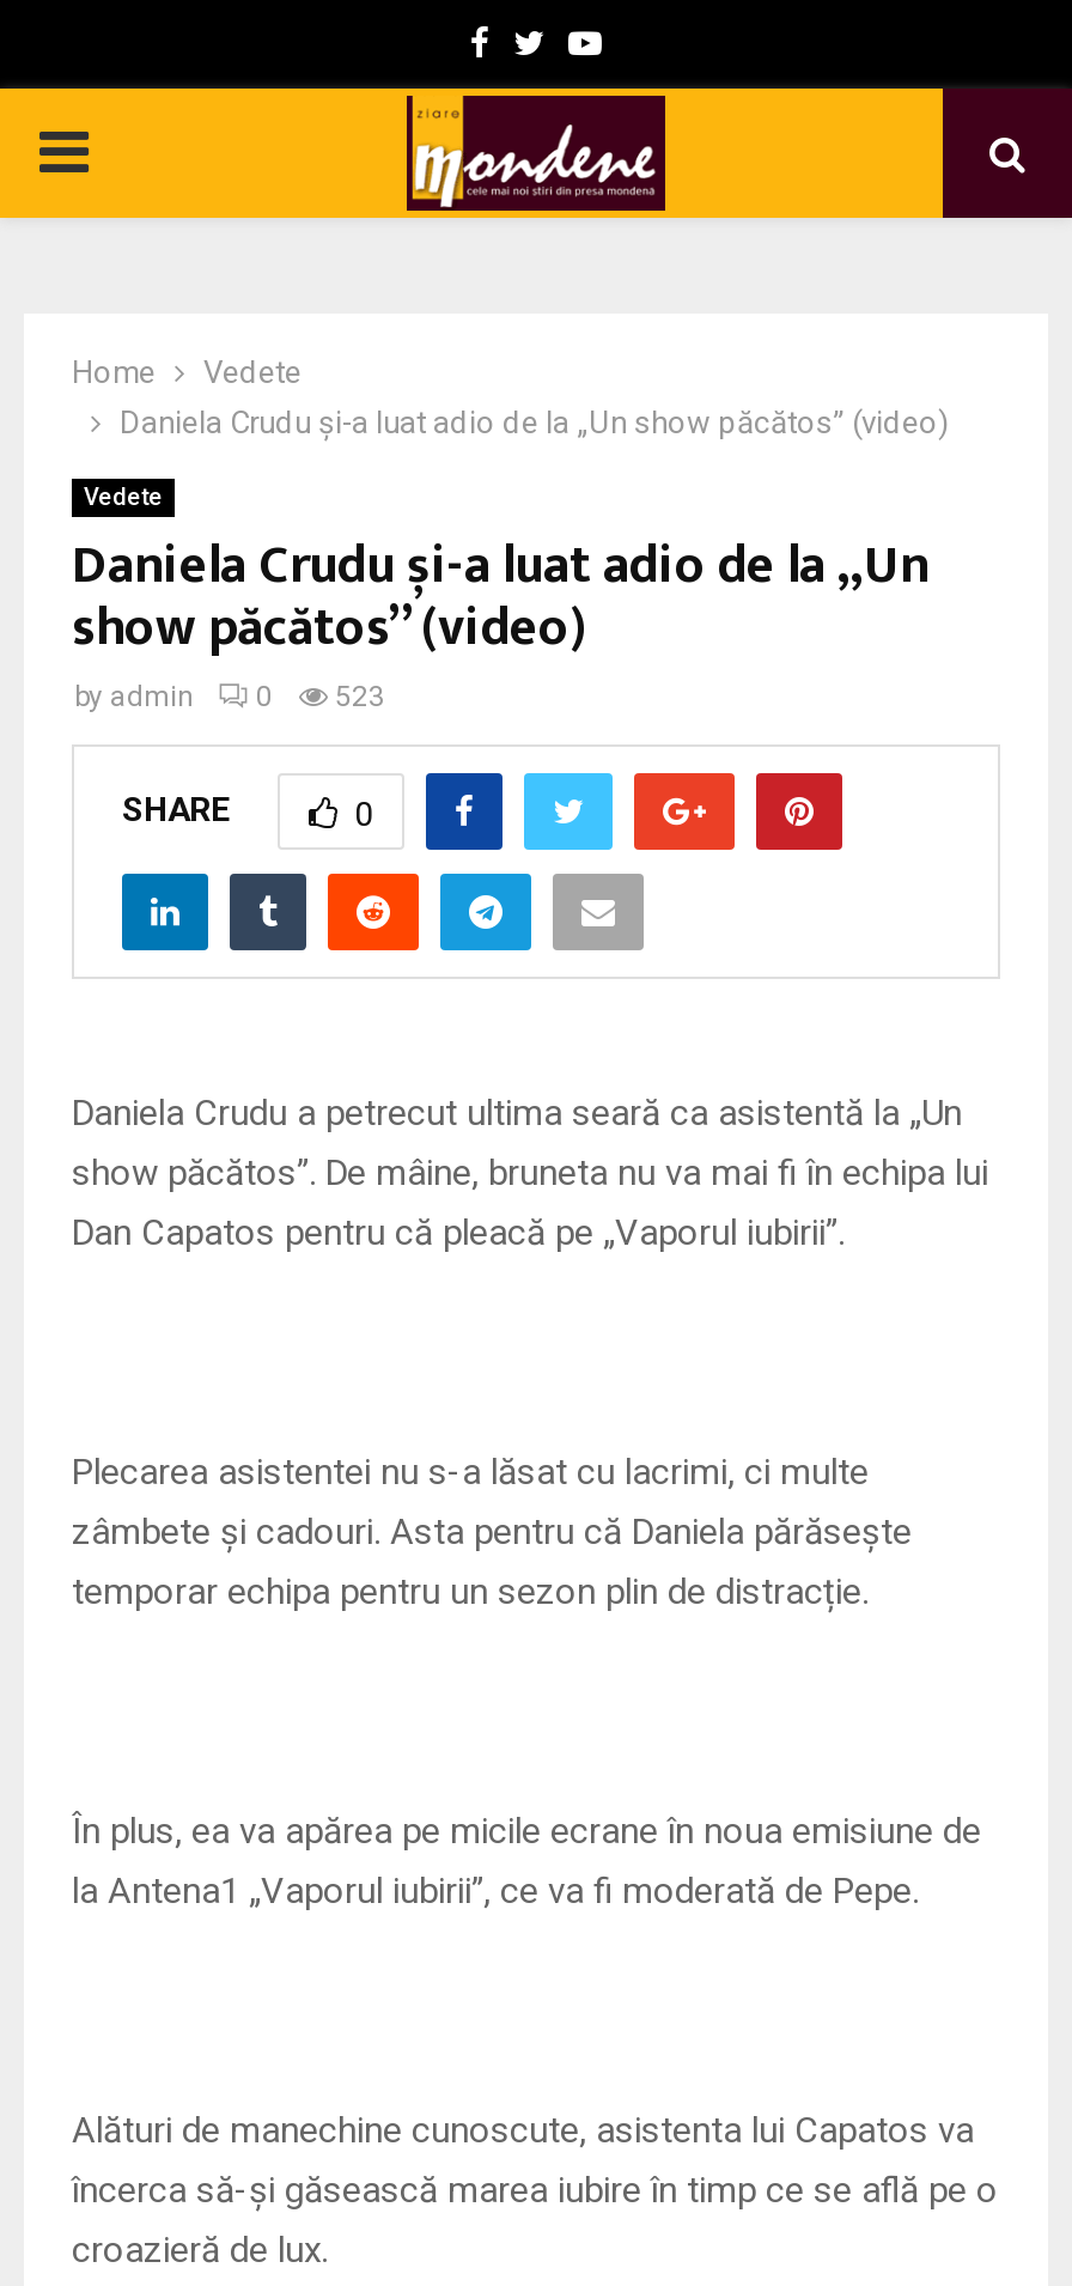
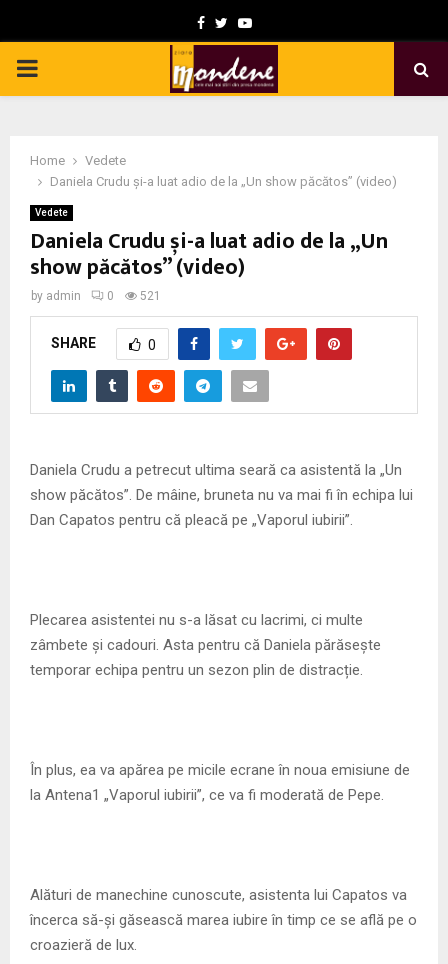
- 523
+ 521
